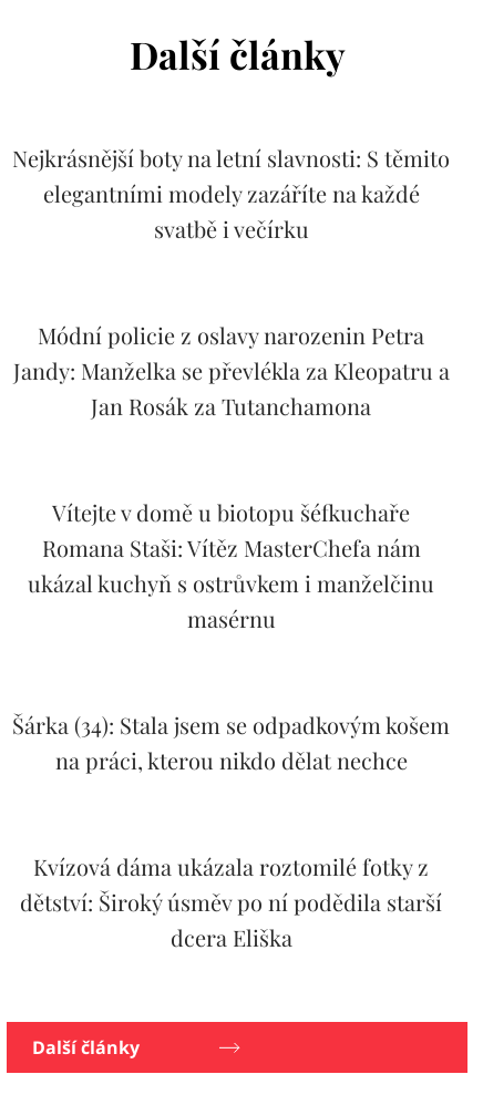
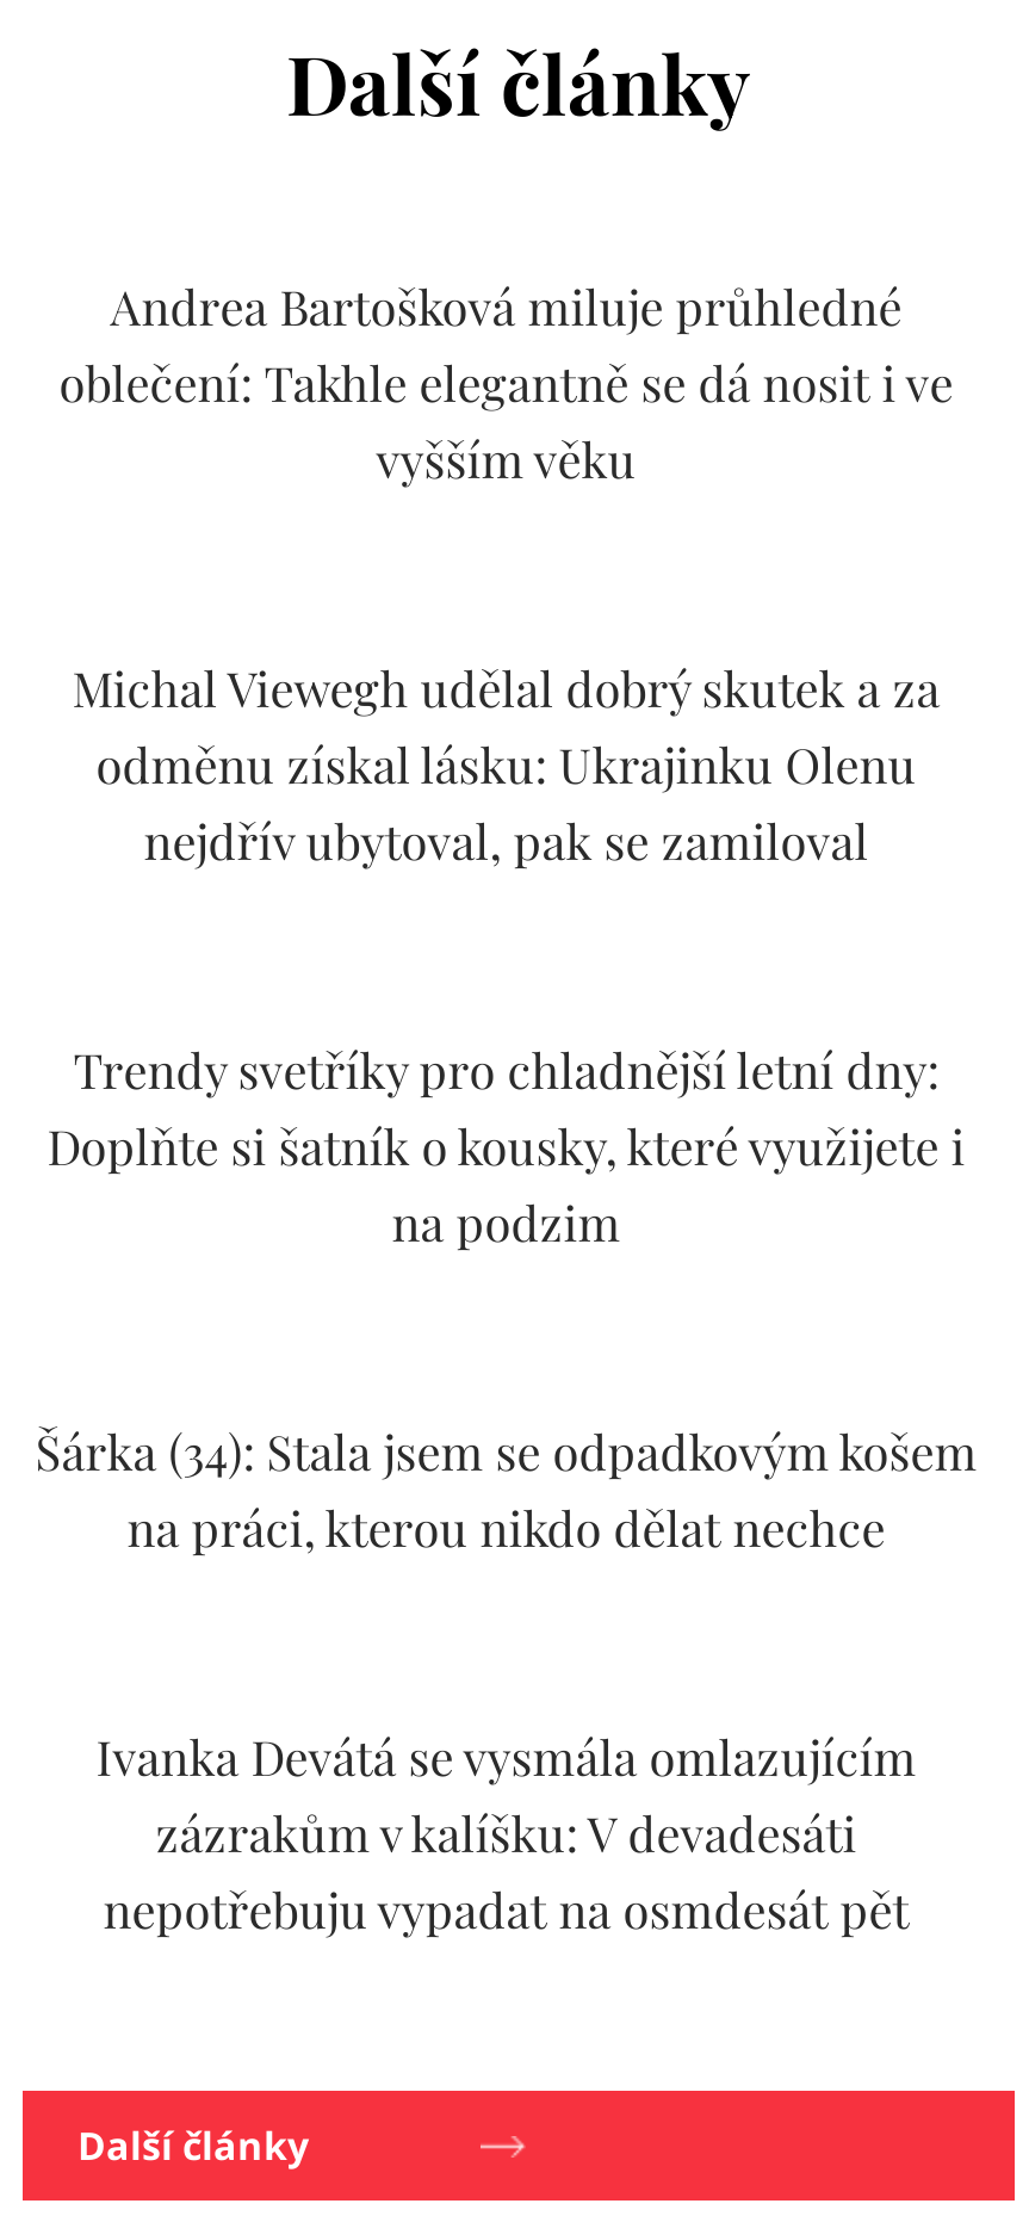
- Nejkrásnější boty na letní slavnosti: S těmito
- elegantními modely zazáříte na každé
- svatbě i večírku
+ Andrea Bartošková miluje průhledné
+ oblečení: Takhle elegantně se dá nosit i ve
+ vyšším věku

- Módní policie z oslavy narozenin Petra
- Jandy: Manželka se převlékla za Kleopatru a
- Jan Rosák za Tutanchamona
+ Michal Viewegh udělal dobrý skutek a za
+ odměnu získal lásku: Ukrajinku Olenu
+ nejdřív ubytoval, pak se zamiloval

- Vítejte v domě u biotopu šéfkuchaře
- Romana Staši: Vítěz MasterChefa nám
- ukázal kuchyň s ostrůvkem i manželčinu
- masérnu
+ Trendy svetříky pro chladnější letní dny:
+ Doplňte si šatník o kousky, které využijete i
+ na podzim

- Kvízová dáma ukázala roztomilé fotky z
- dětství: Široký úsměv po ní podědila starší
- dcera Eliška
+ Ivanka Devátá se vysmála omlazujícím
+ zázrakům v kalíšku: V devadesáti
+ nepotřebuju vypadat na osmdesát pět
